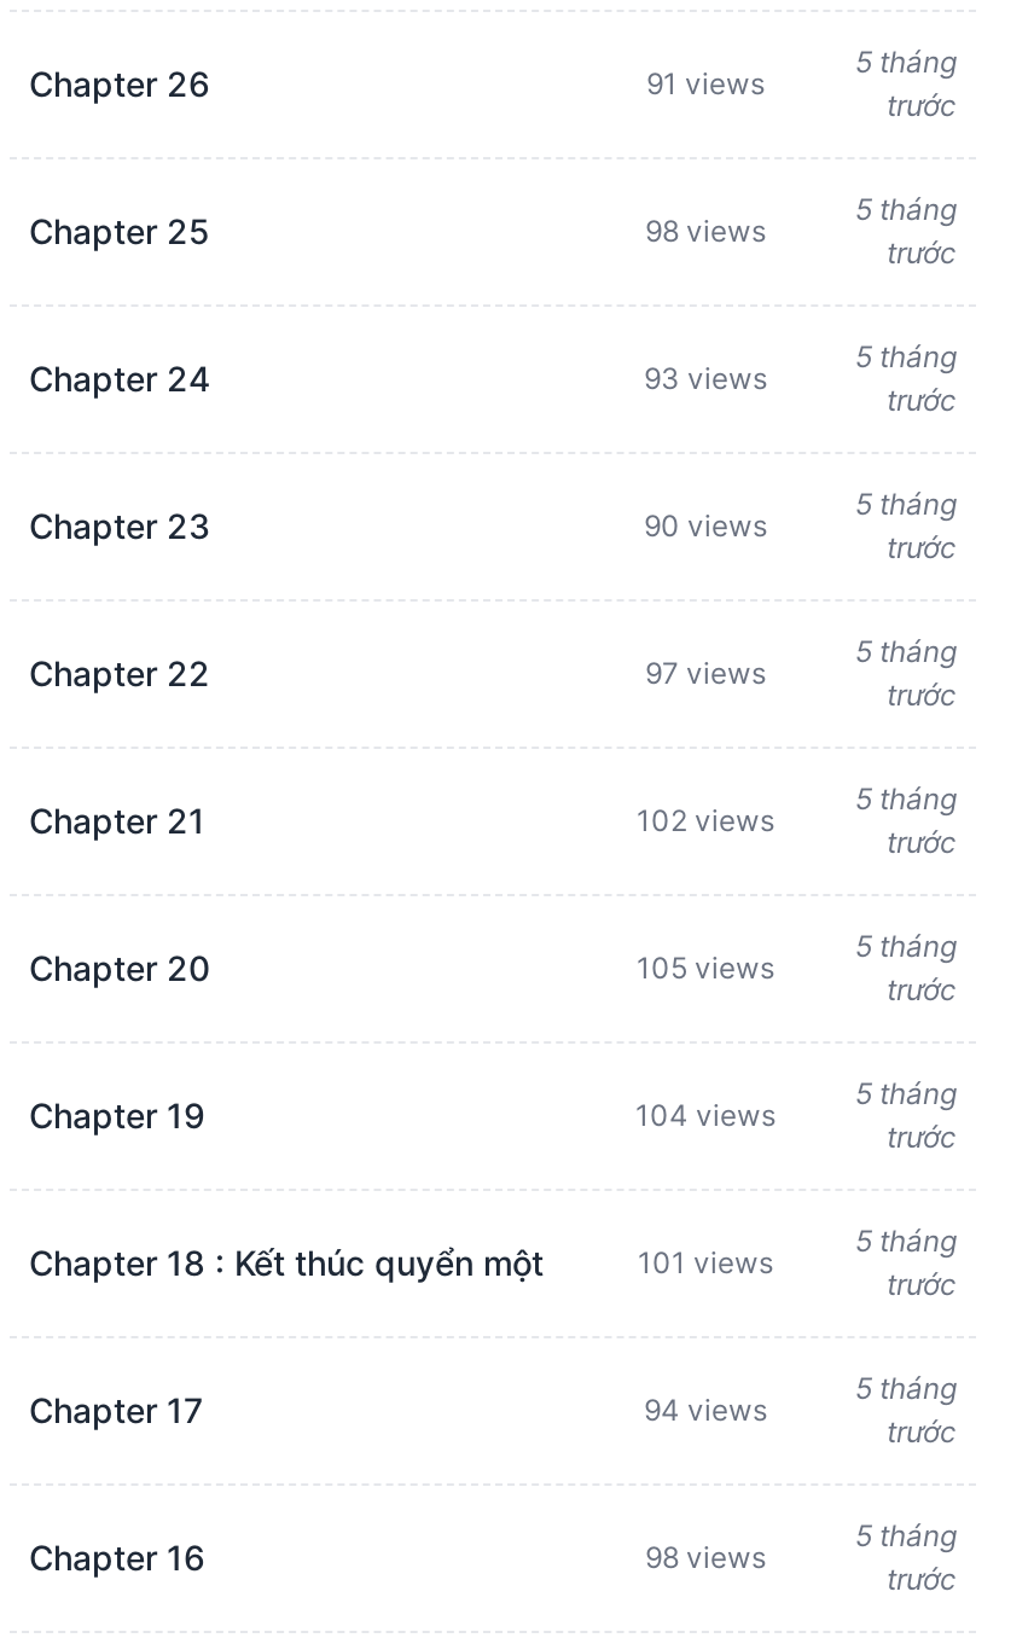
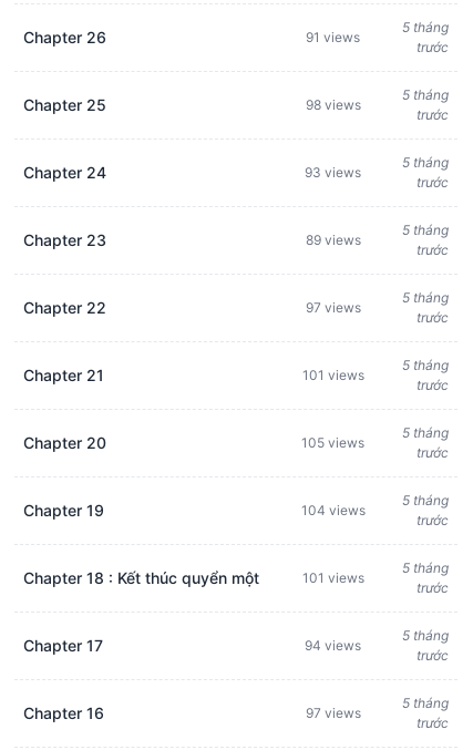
- 90 views
+ 89 views

- 102 views
+ 101 views

- 98 views
+ 97 views
